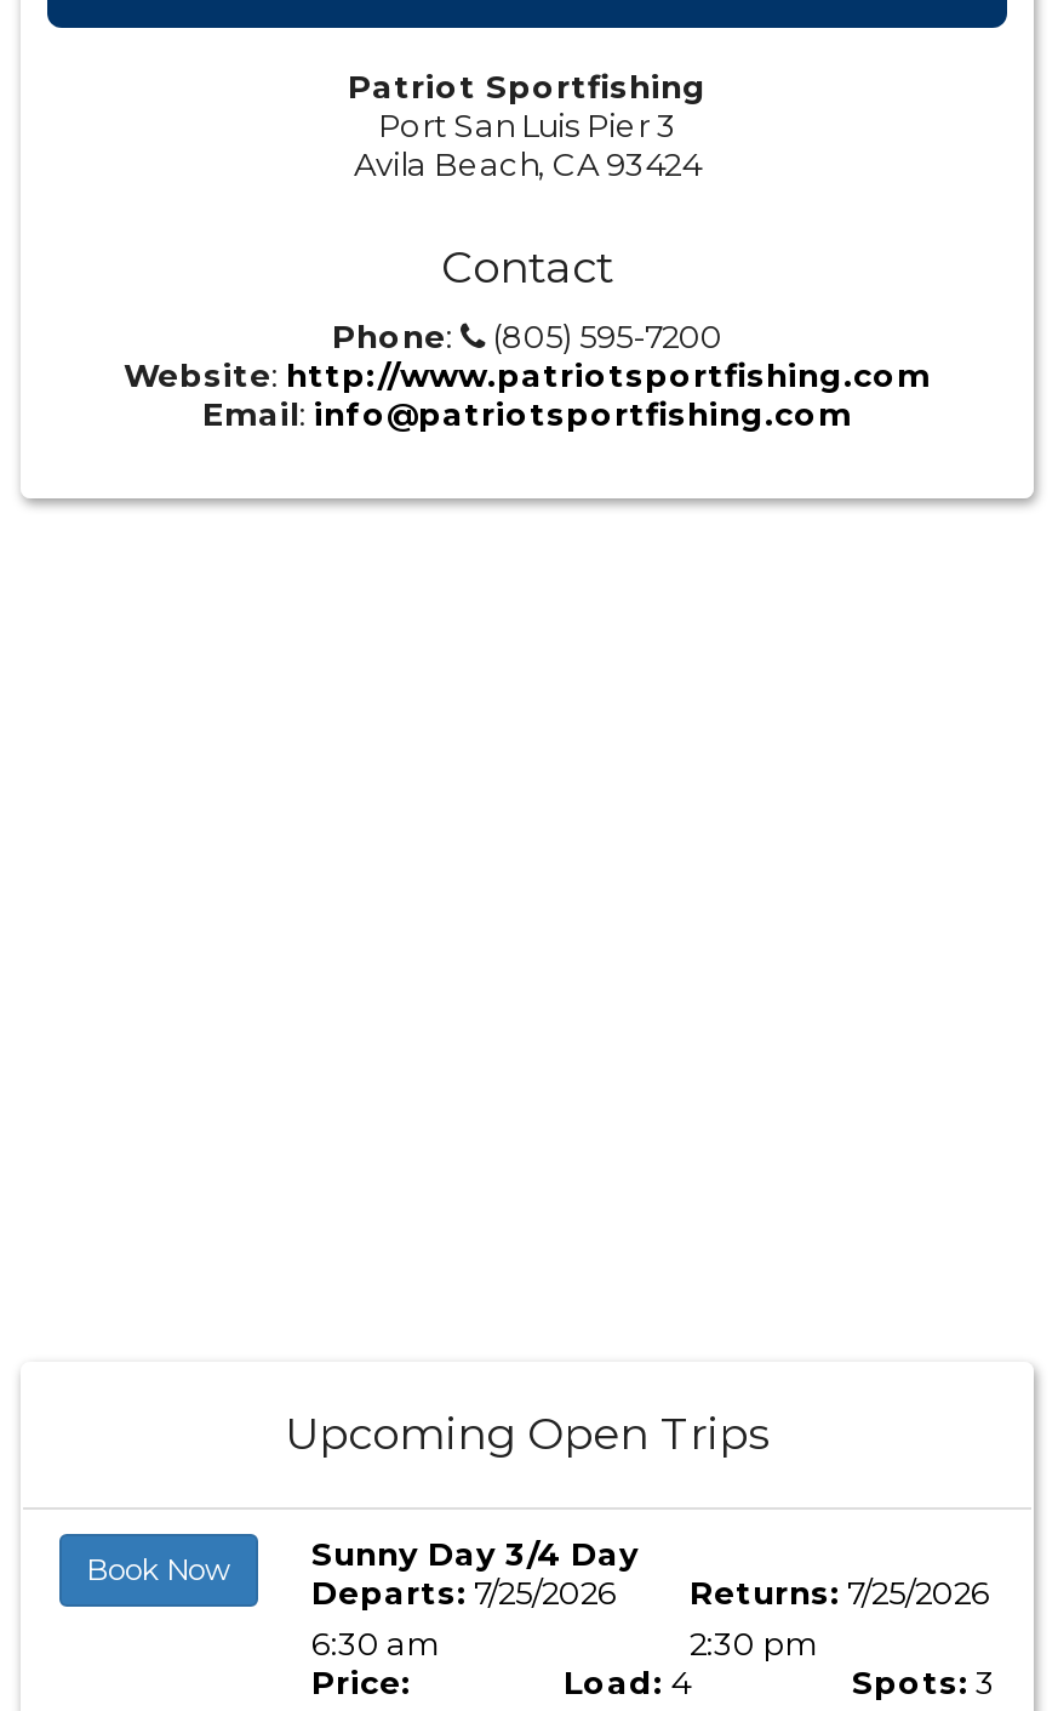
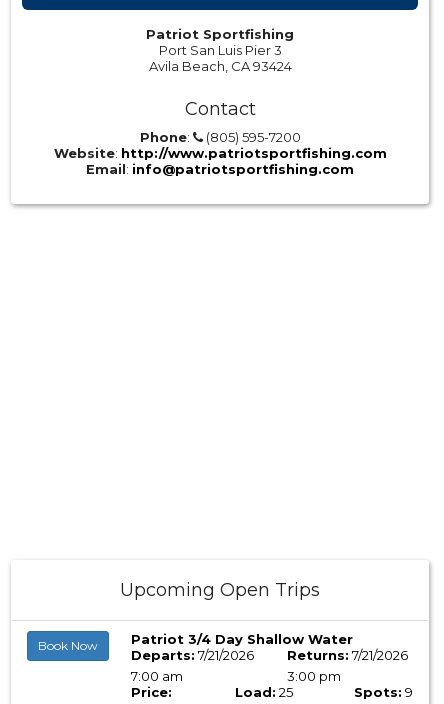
- Sunny Day 3/4 Day
- Departs: 7/25/2026
- 6:30 am
+ Patriot 3/4 Day Shallow Water
+ Departs: 7/21/2026
+ 7:00 am

- Returns: 7/25/2026
- 2:30 pm
+ Returns: 7/21/2026
+ 3:00 pm

- Load: 4
- Spots: 3
+ Load: 25
+ Spots: 9
